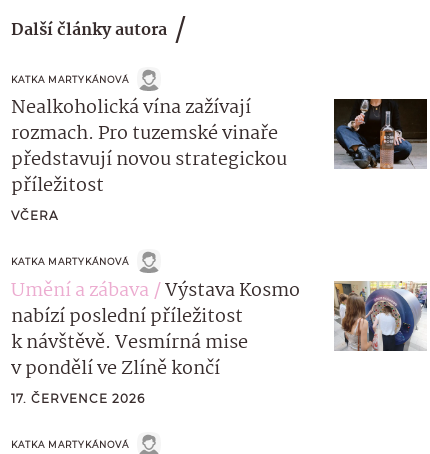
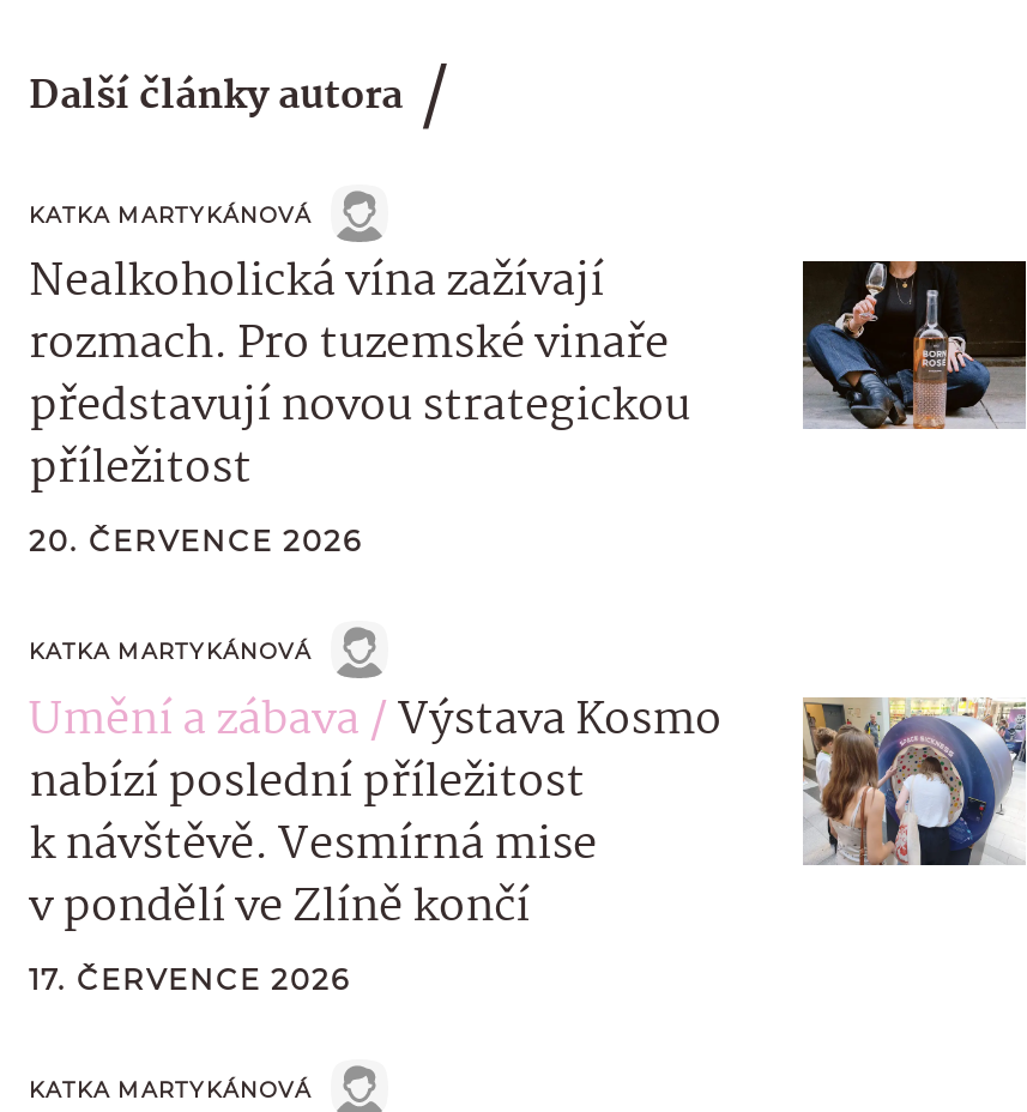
- VČERA
+ 20. ČERVENCE 2026
